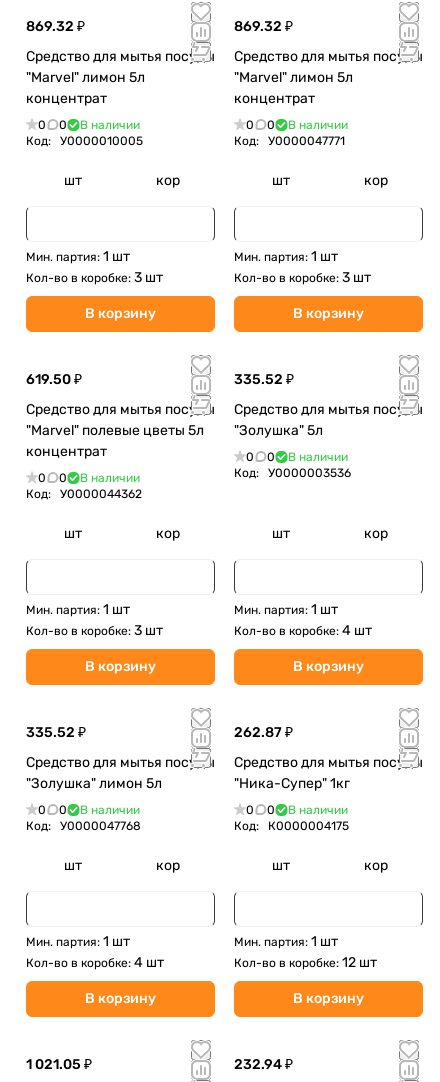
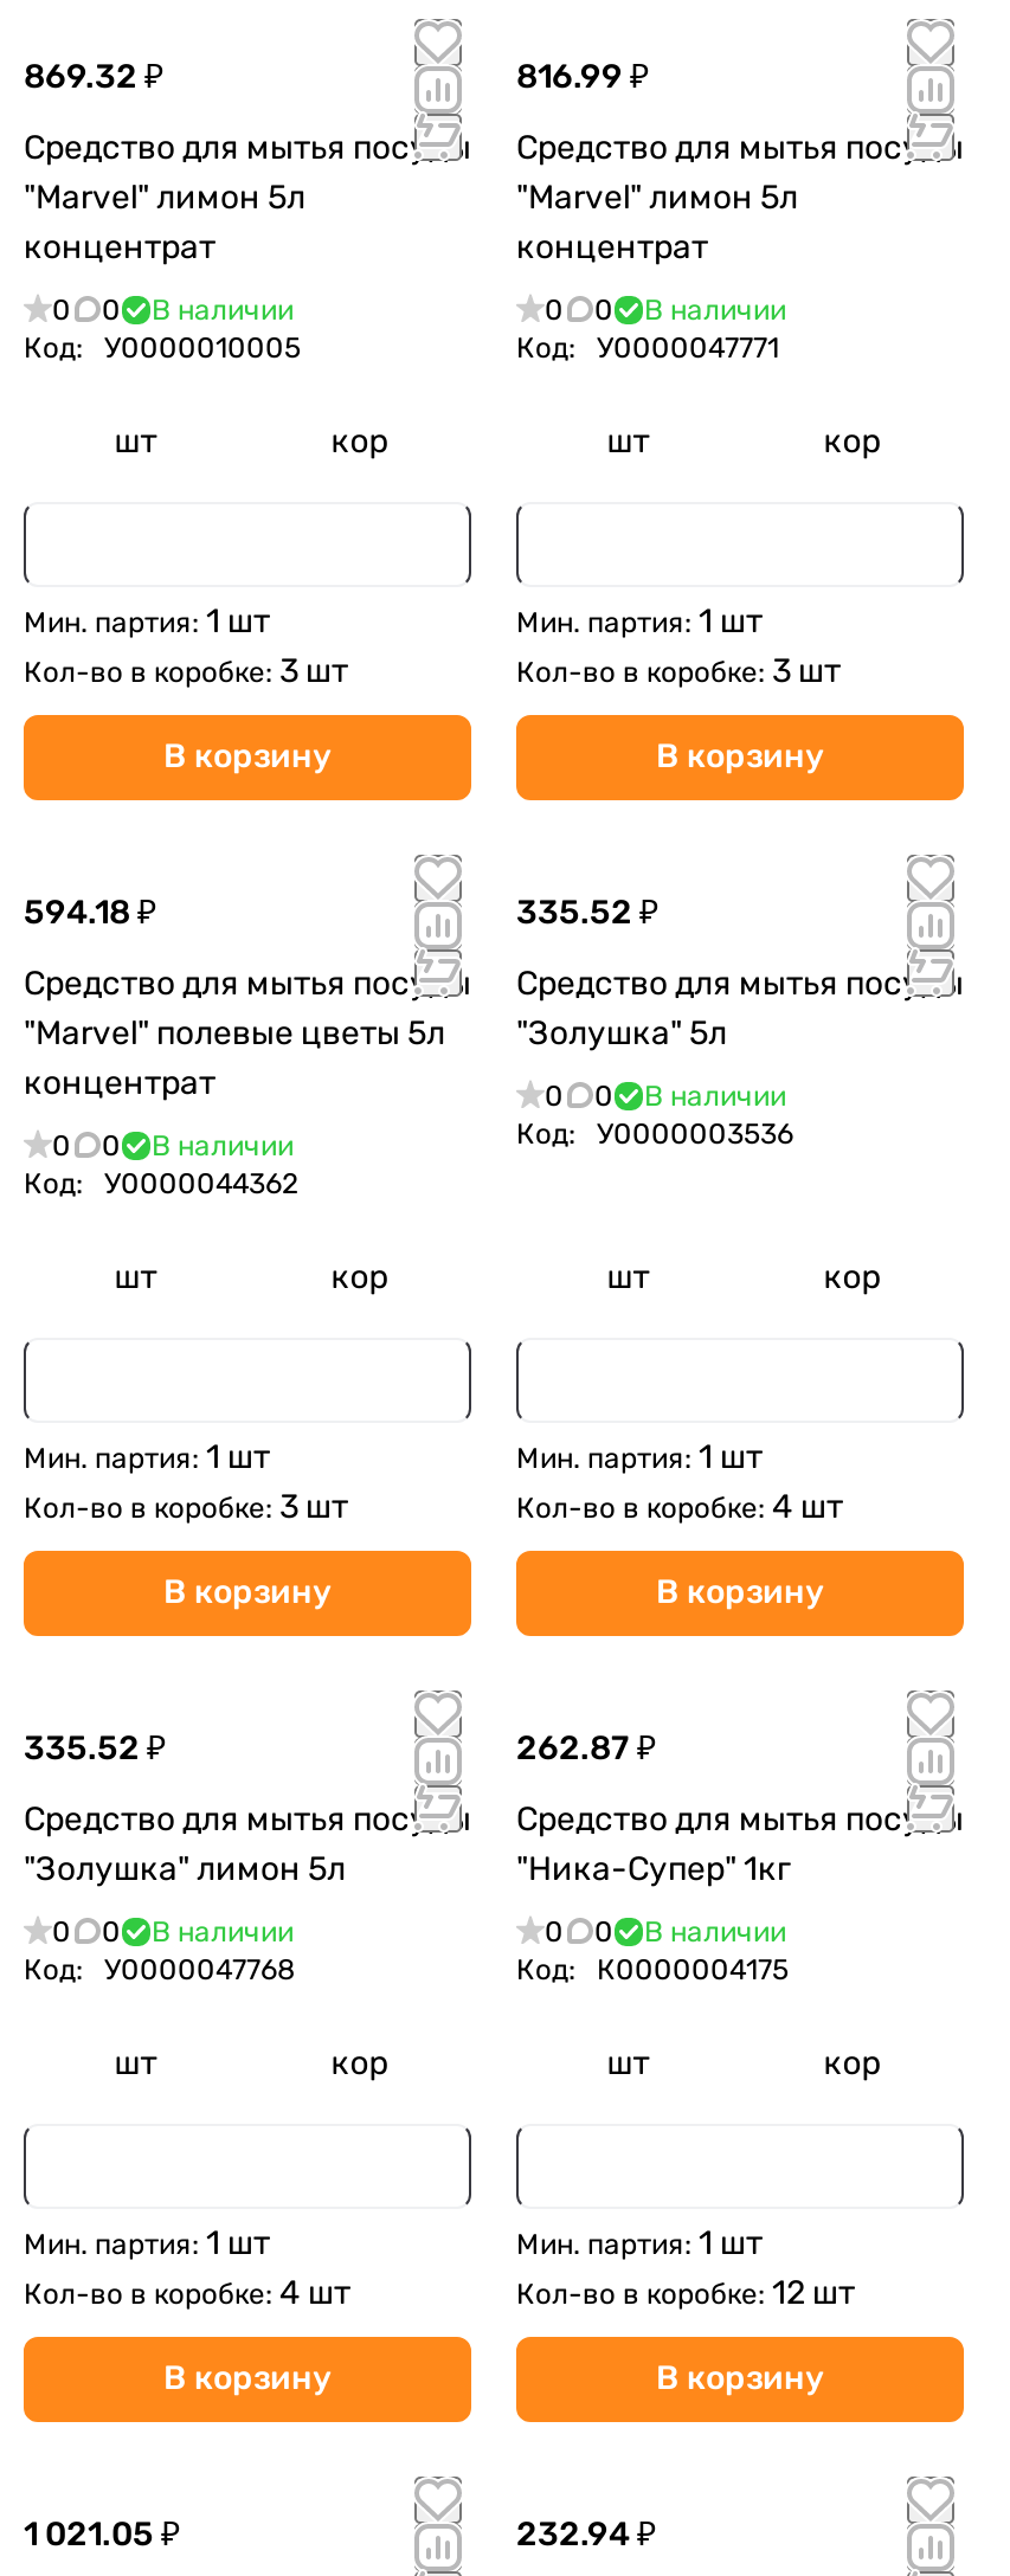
- 869.32 ₽
+ 816.99 ₽

- 619.50 ₽
+ 594.18 ₽
